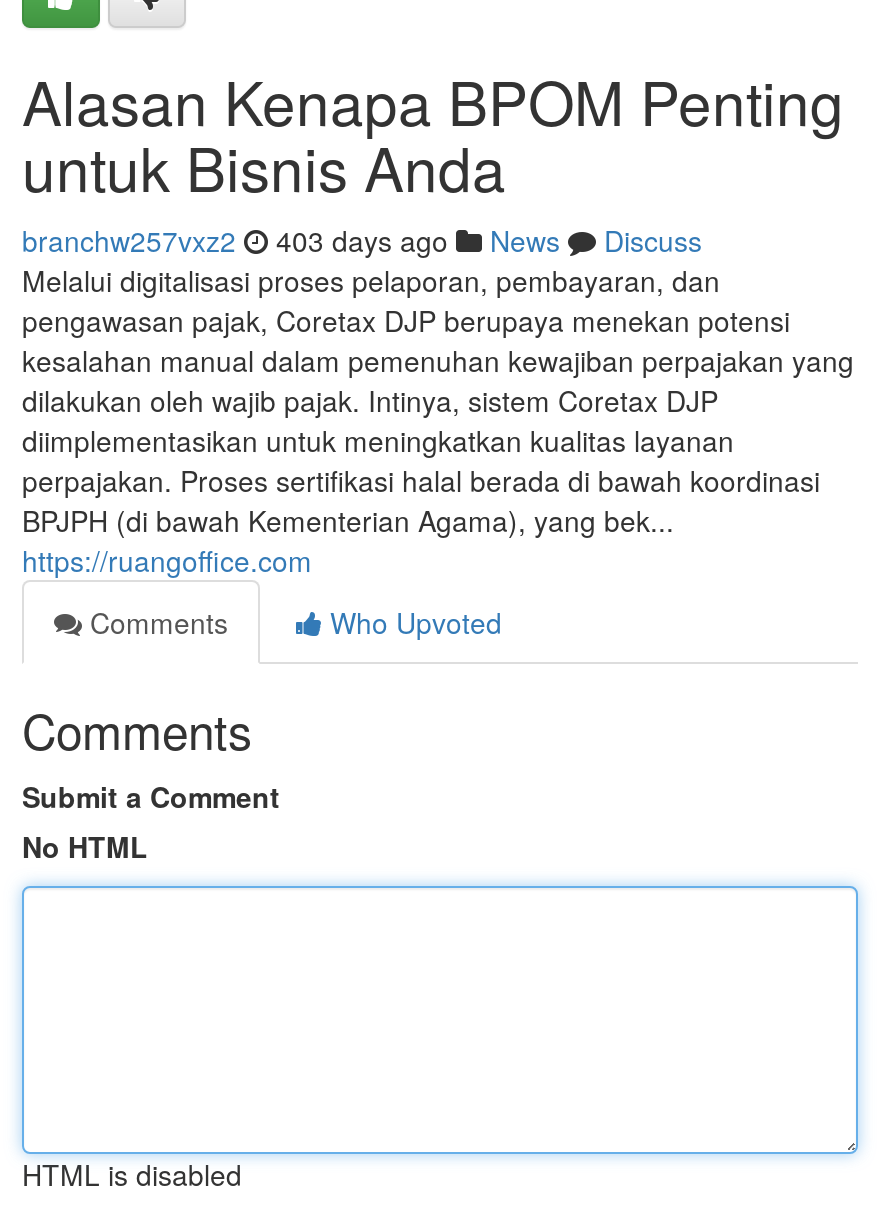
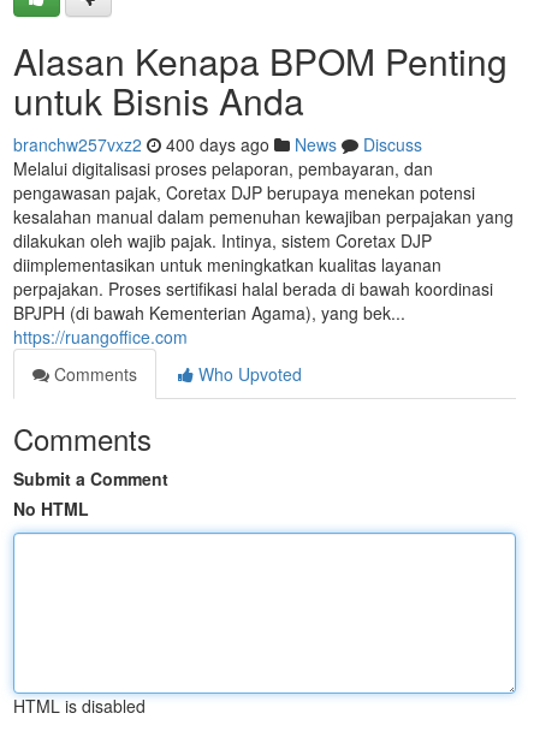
- branchw257vxz2 403 days ago News Discuss
+ branchw257vxz2 400 days ago News Discuss
